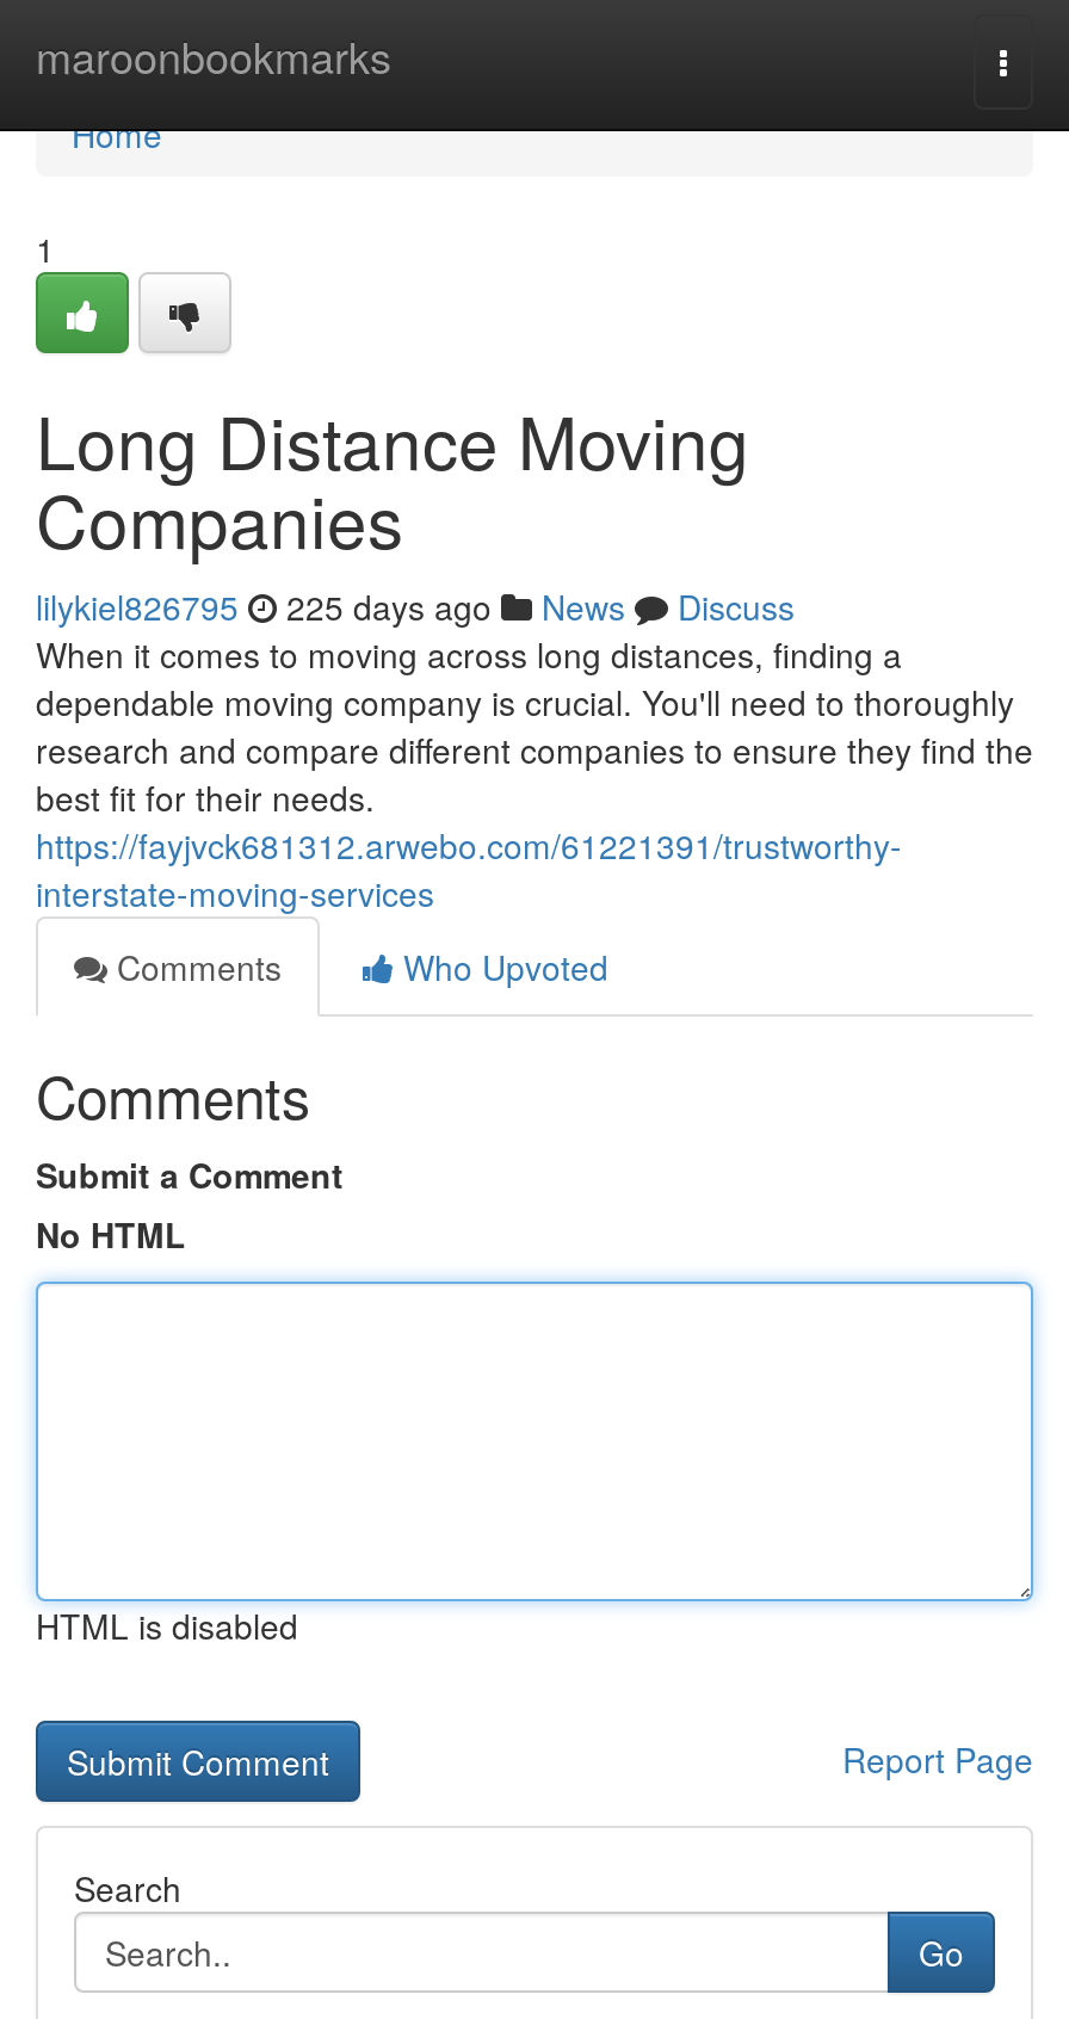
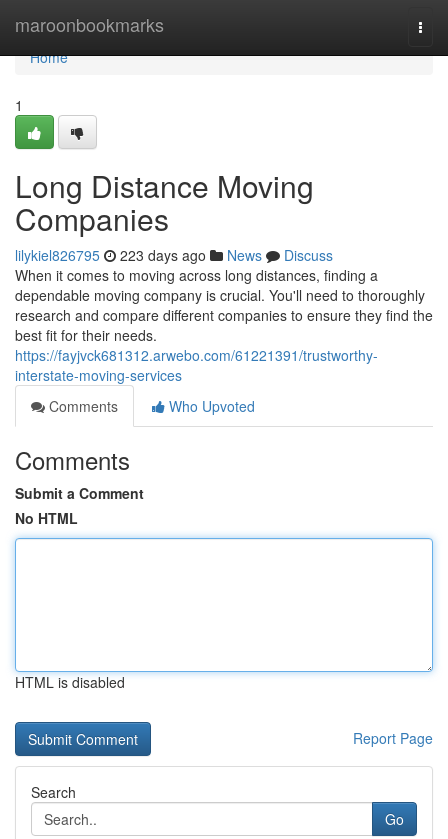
- lilykiel826795 225 days ago News Discuss
+ lilykiel826795 223 days ago News Discuss
